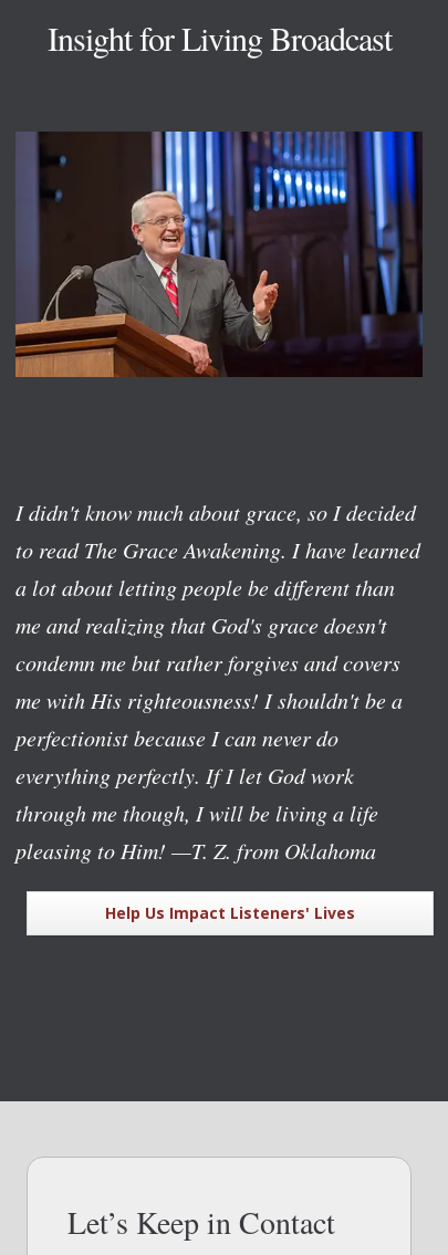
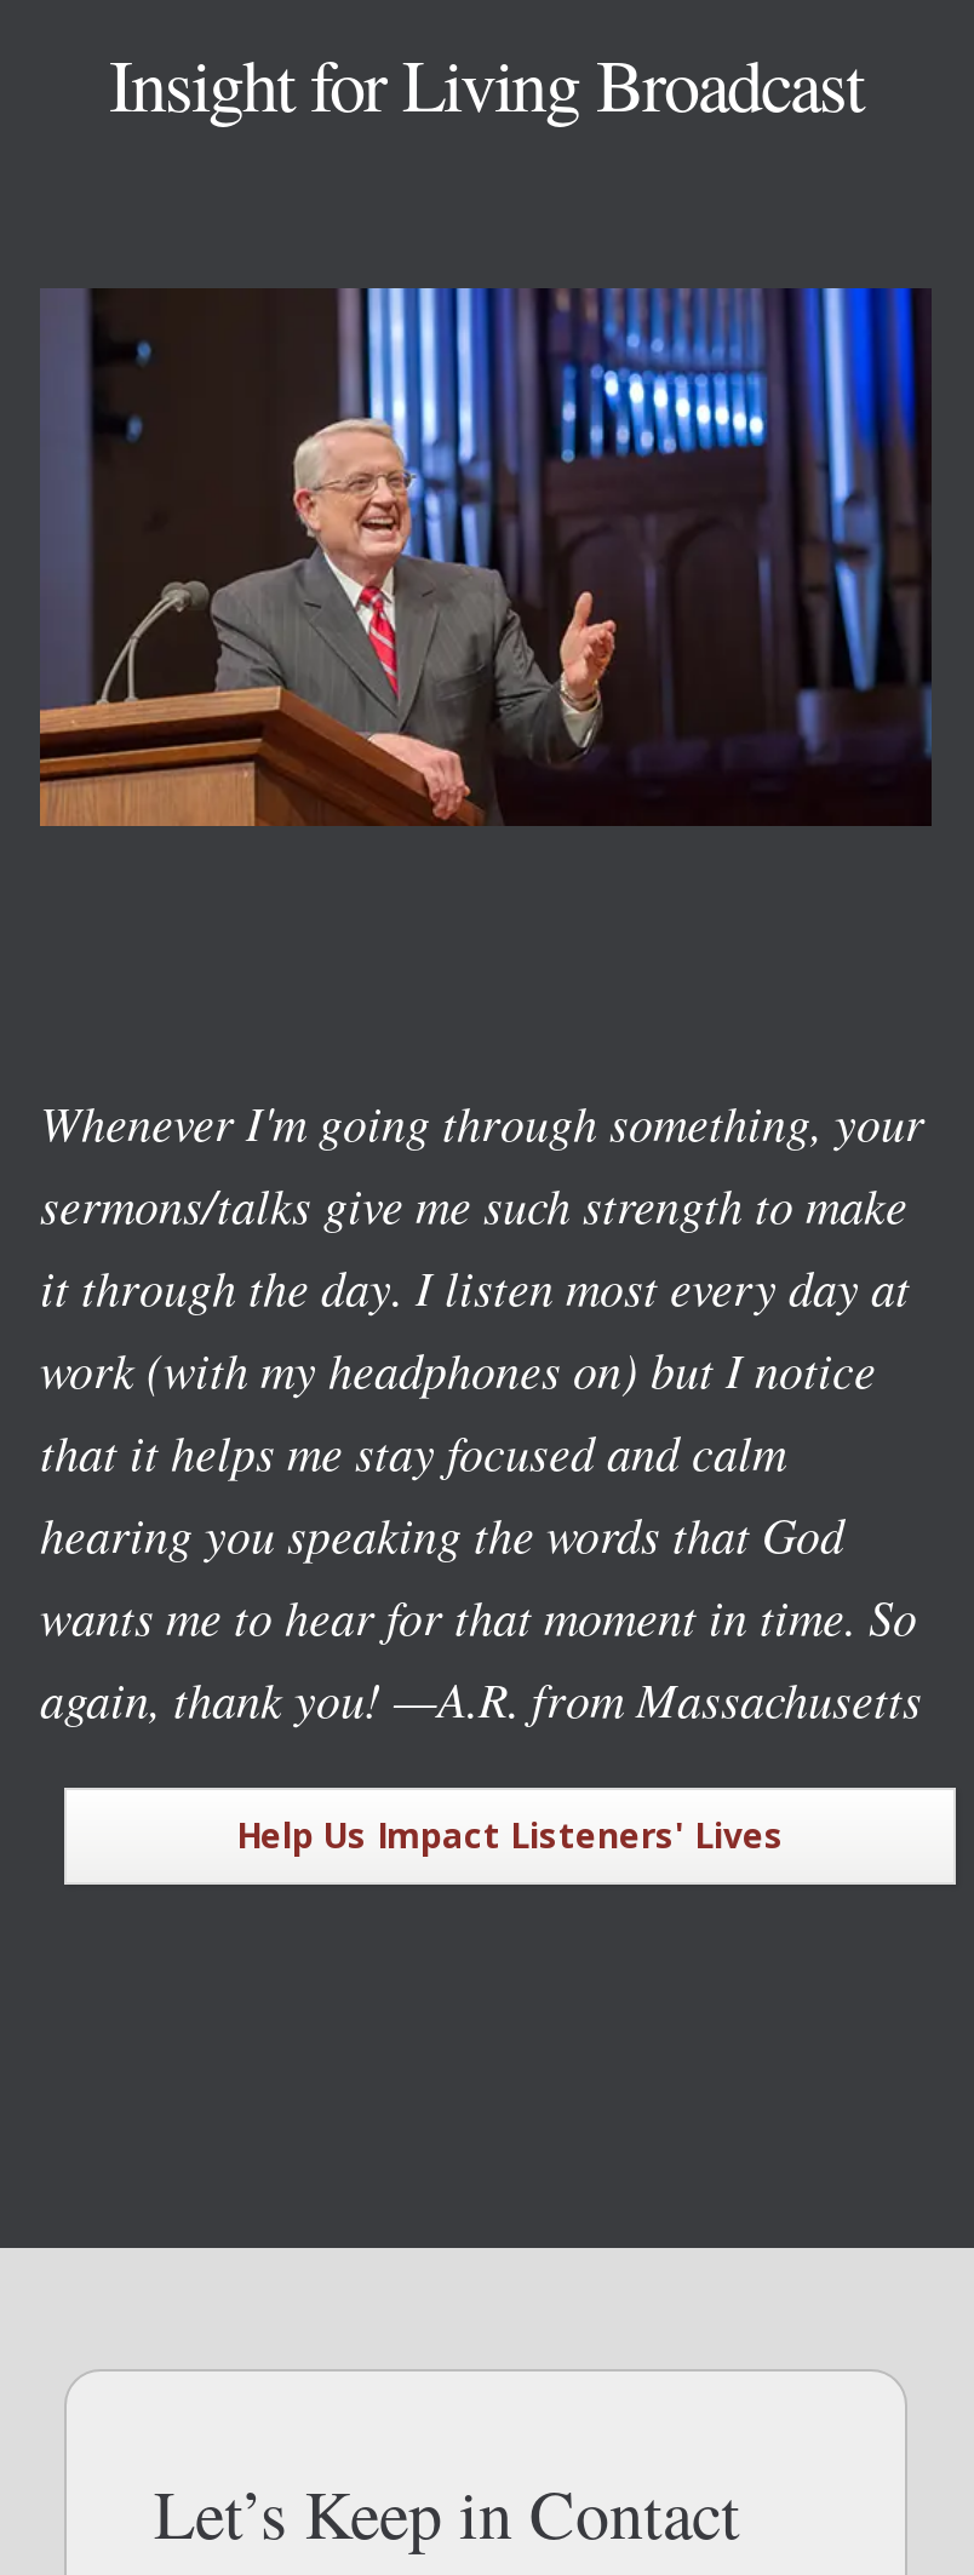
- I didn't know much about grace, so I decided
- to read The Grace Awakening. I have learned
- a lot about letting people be different than
- me and realizing that God's grace doesn't
- condemn me but rather forgives and covers
- me with His righteousness! I shouldn't be a
- perfectionist because I can never do
- everything perfectly. If I let God work
- through me though, I will be living a life
- pleasing to Him! —T. Z. from Oklahoma
+ Whenever I'm going through something, your
+ sermons/talks give me such strength to make
+ it through the day. I listen most every day at
+ work (with my headphones on) but I notice
+ that it helps me stay focused and calm
+ hearing you speaking the words that God
+ wants me to hear for that moment in time. So
+ again, thank you! —A.R. from Massachusetts
